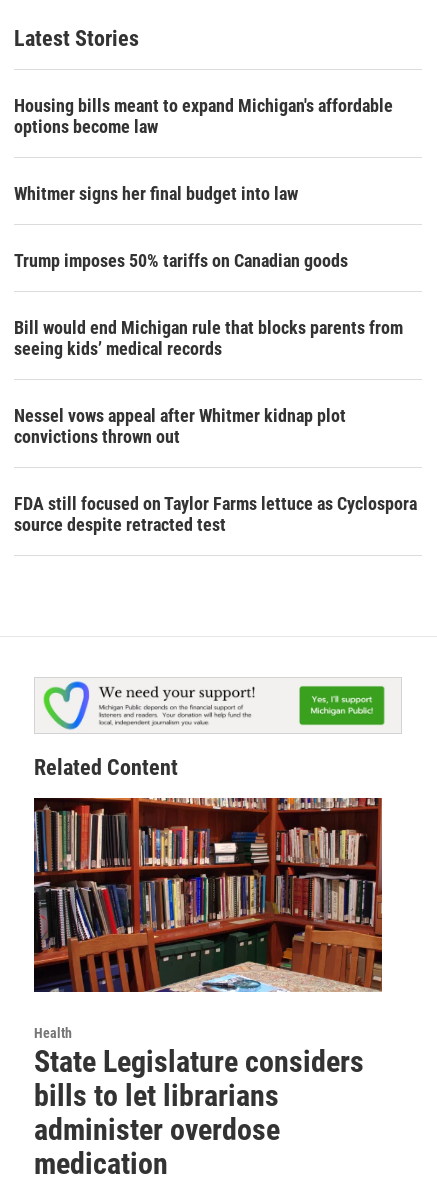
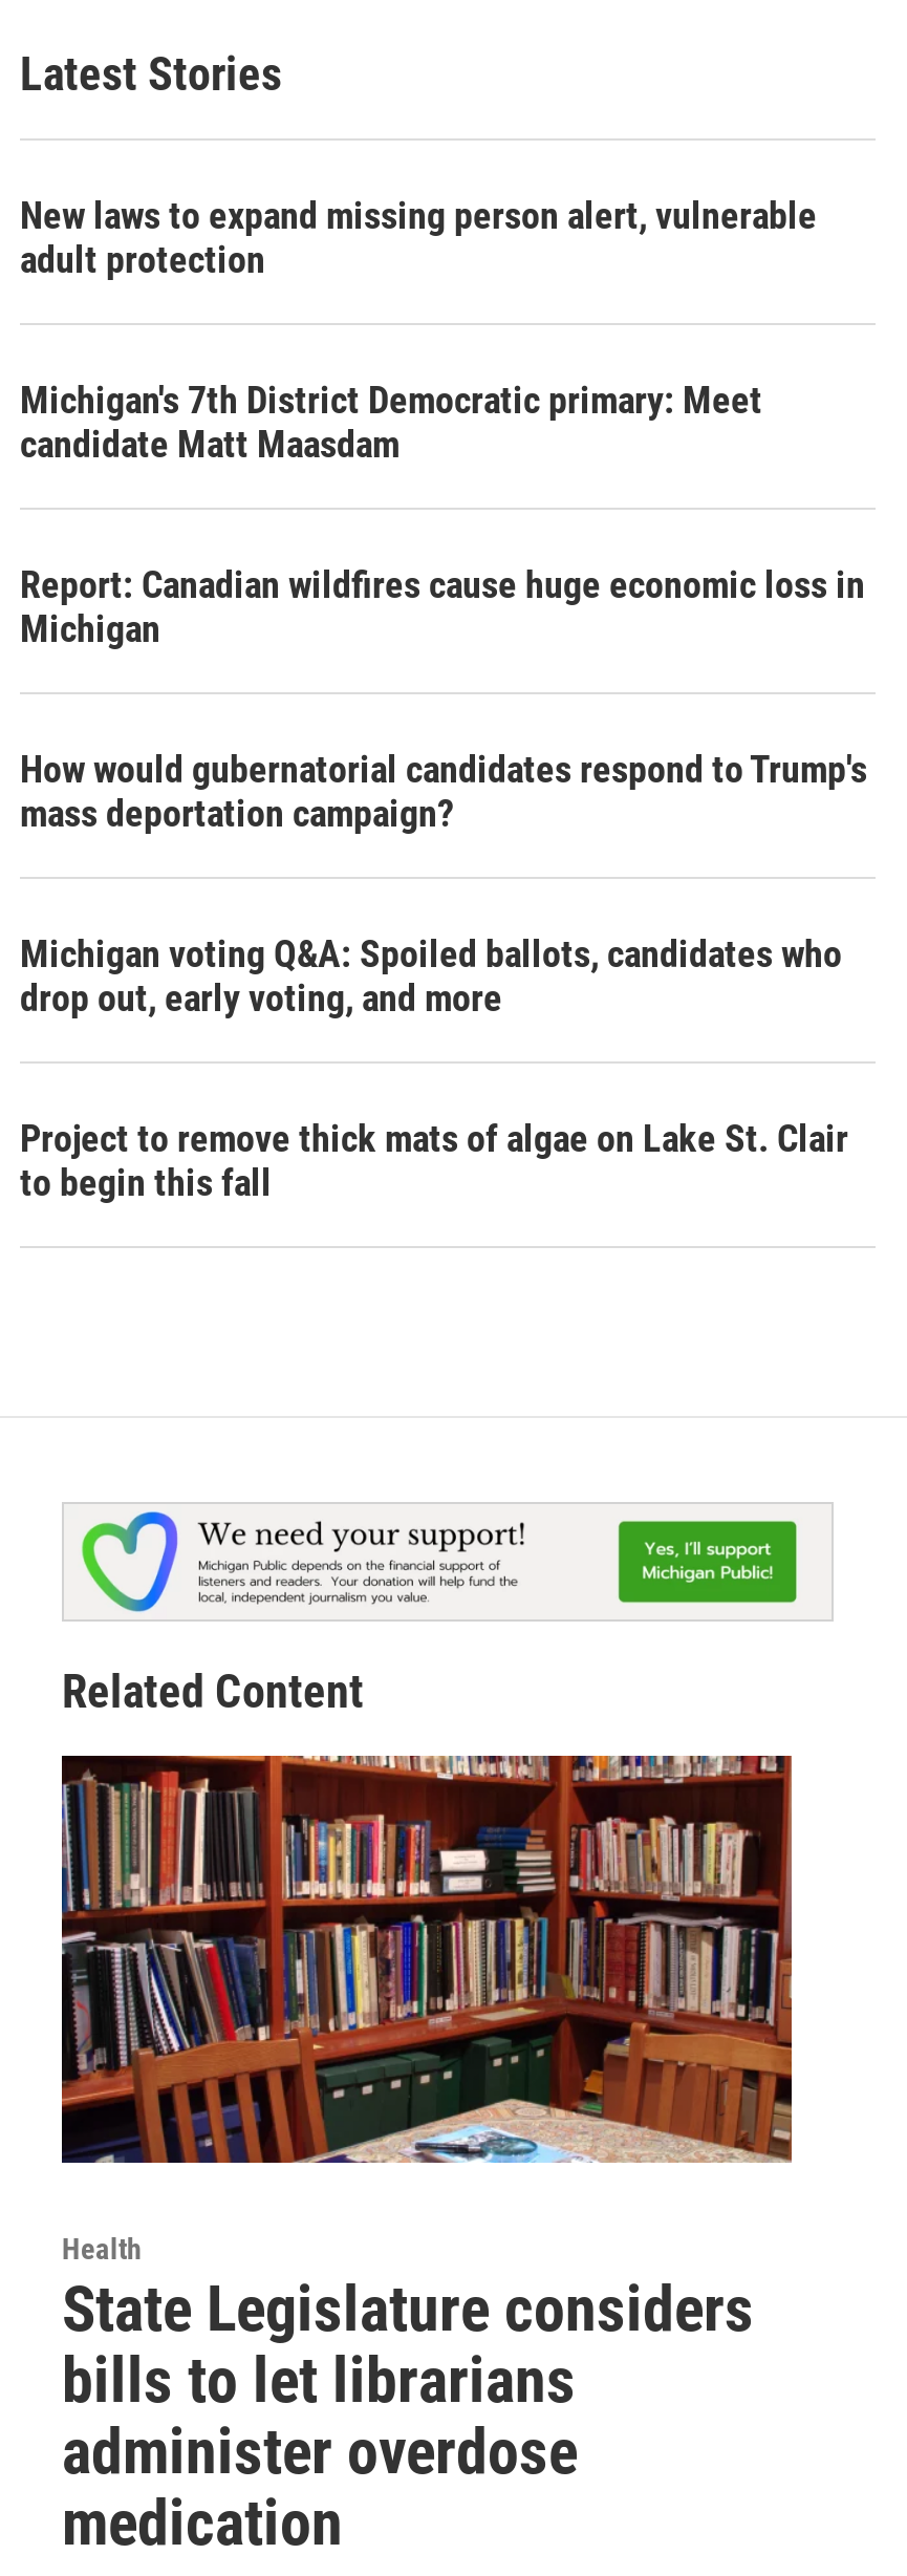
- Housing bills meant to expand Michigan's affordable
- options become law
+ New laws to expand missing person alert, vulnerable
+ adult protection

- Whitmer signs her final budget into law
+ Michigan's 7th District Democratic primary: Meet
+ candidate Matt Maasdam

- Trump imposes 50% tariffs on Canadian goods
+ Report: Canadian wildfires cause huge economic loss in
+ Michigan

- Bill would end Michigan rule that blocks parents from
- seeing kids’ medical records
+ How would gubernatorial candidates respond to Trump's
+ mass deportation campaign?

- Nessel vows appeal after Whitmer kidnap plot
- convictions thrown out
+ Michigan voting Q&A: Spoiled ballots, candidates who
+ drop out, early voting, and more

- FDA still focused on Taylor Farms lettuce as Cyclospora
- source despite retracted test
+ Project to remove thick mats of algae on Lake St. Clair
+ to begin this fall
